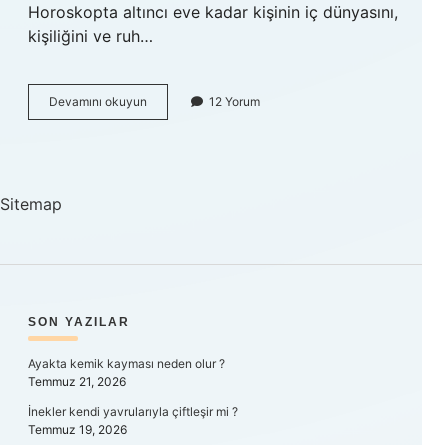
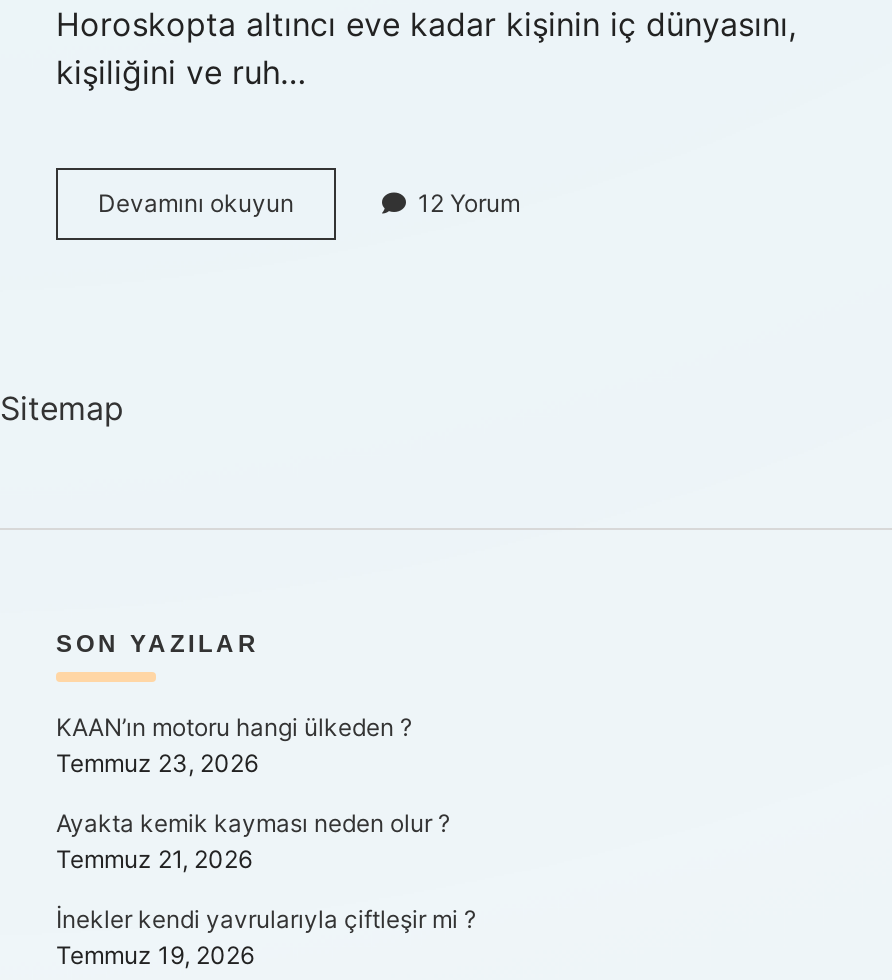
+ KAAN’ın motoru hangi ülkeden ?
+ Temmuz 23, 2026
